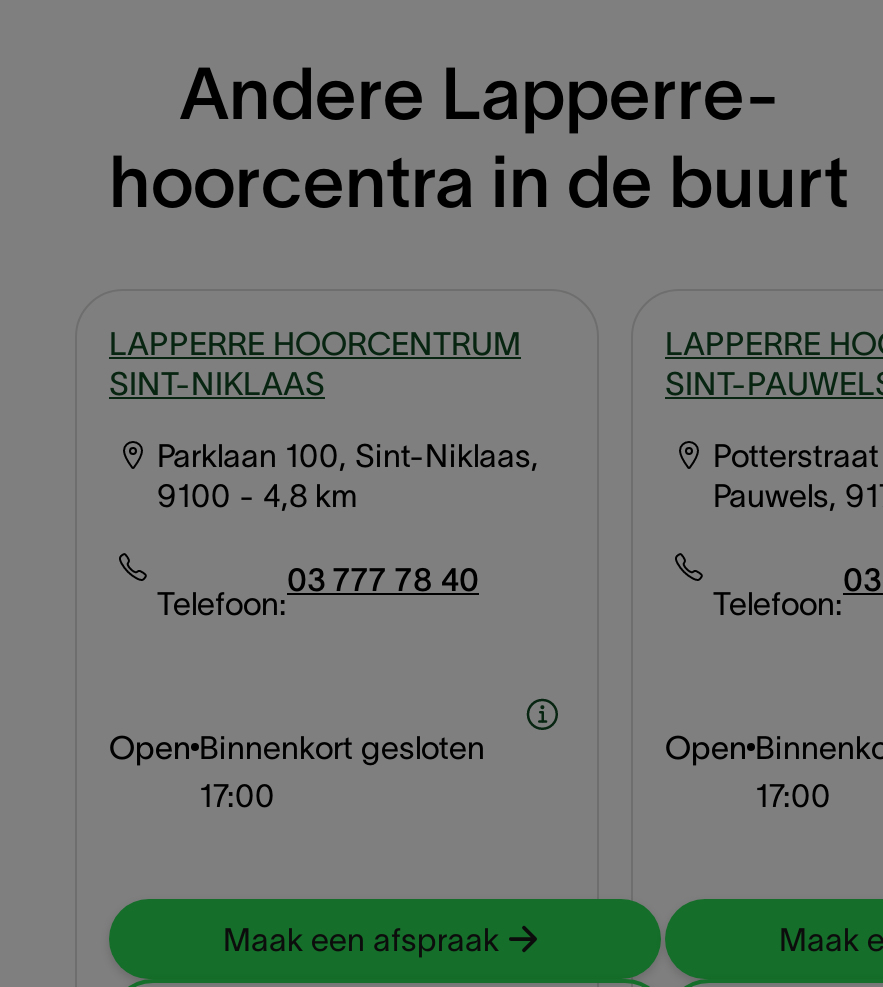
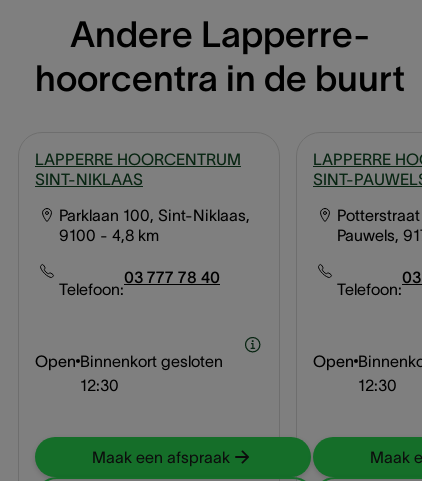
- 17:00
+ 12:30

- 17:00
+ 12:30
